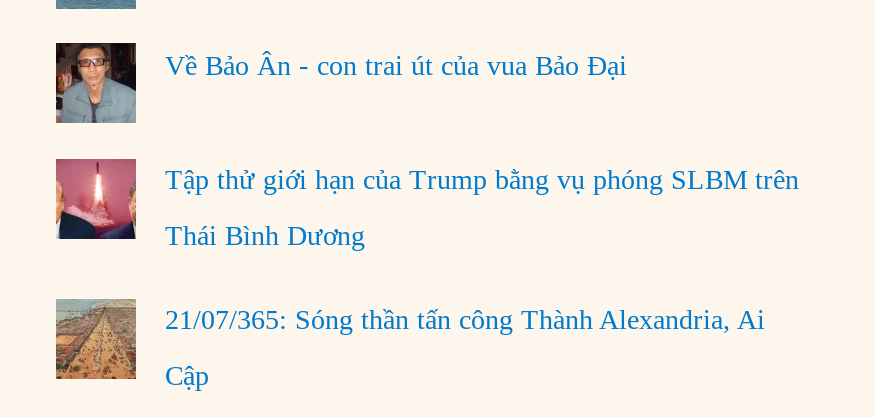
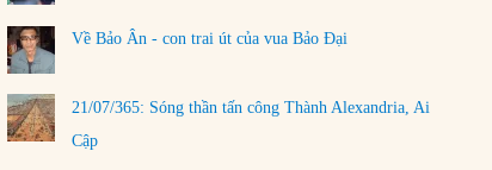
- [image]
- Tập thử giới hạn của Trump bằng vụ phóng SLBM trên
- Thái Bình Dương
